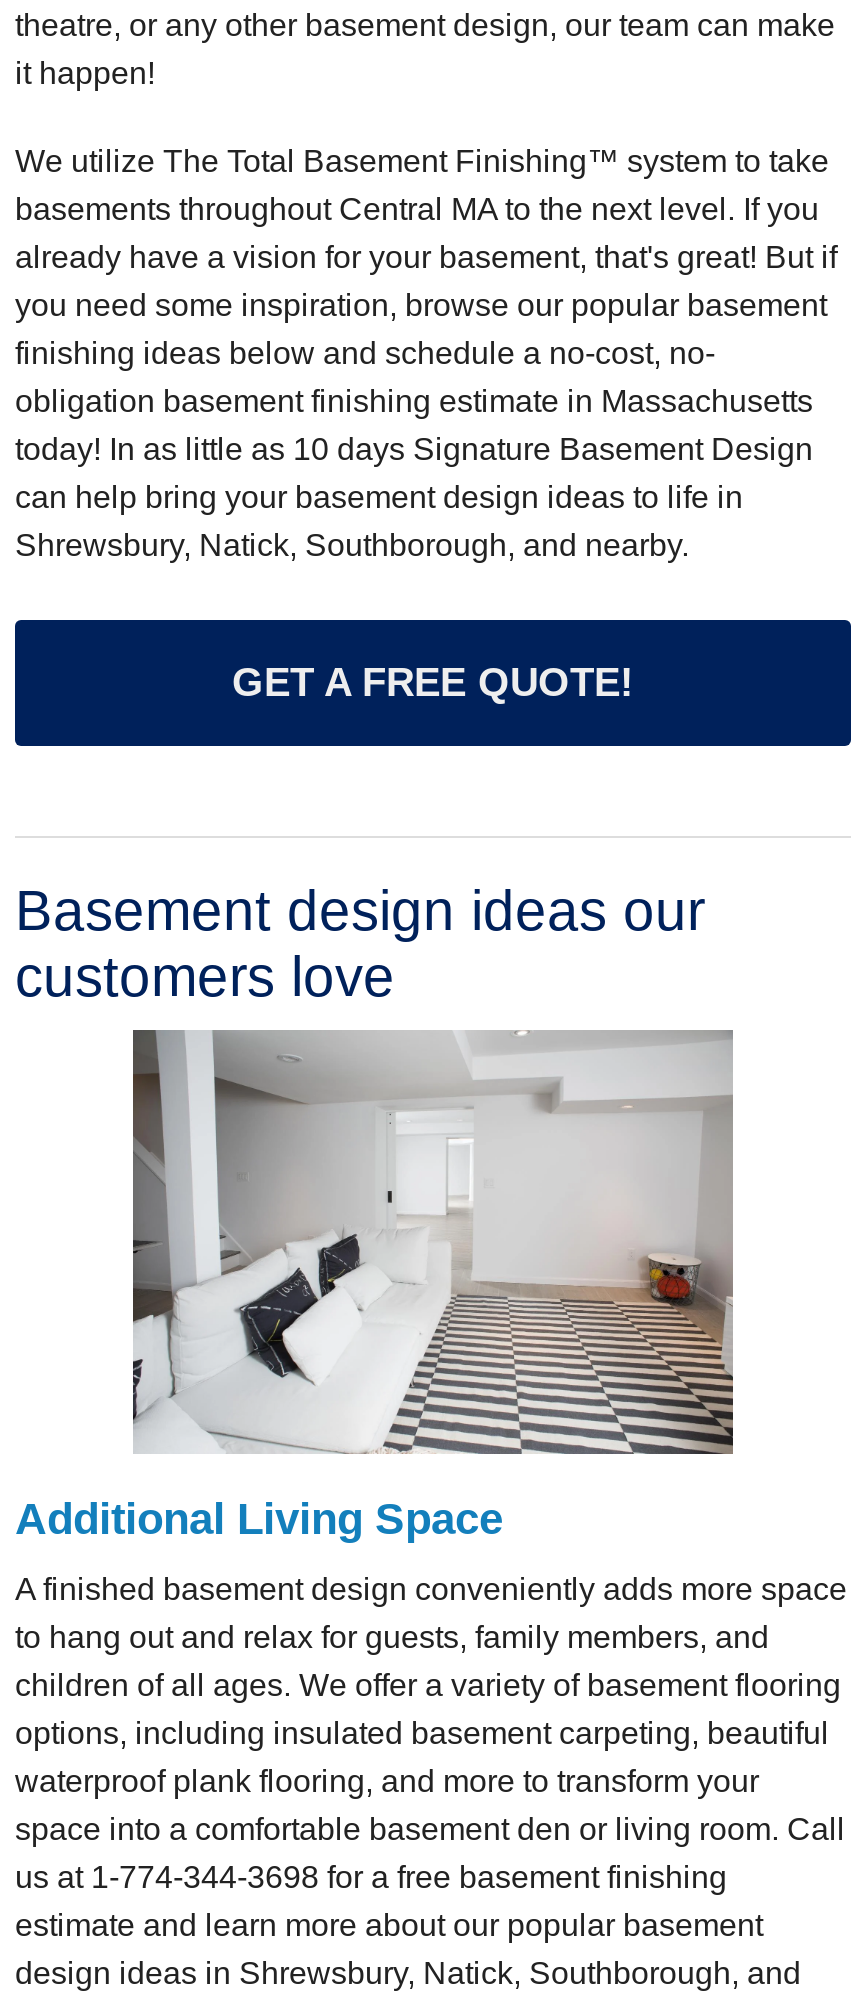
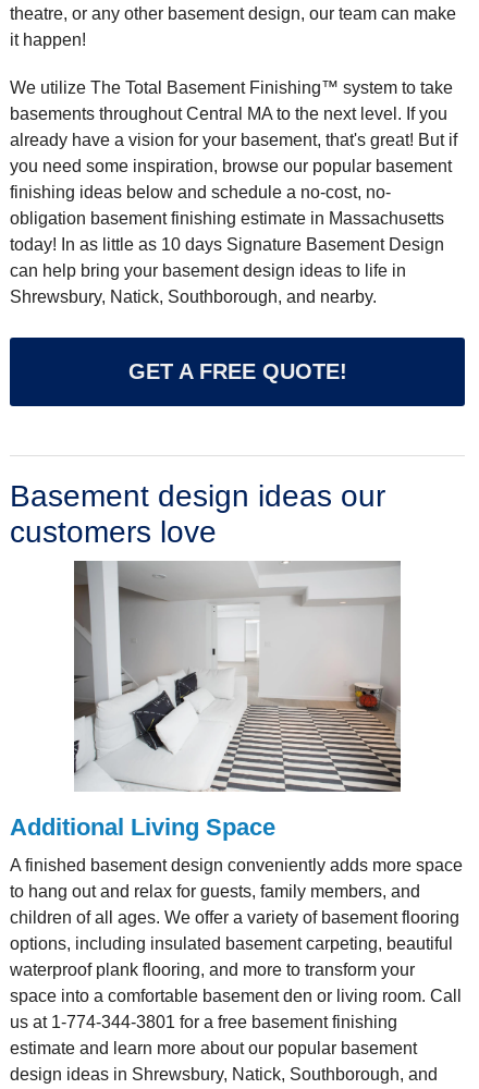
- us at 1-774-344-3698 for a free basement finishing
+ us at 1-774-344-3801 for a free basement finishing
